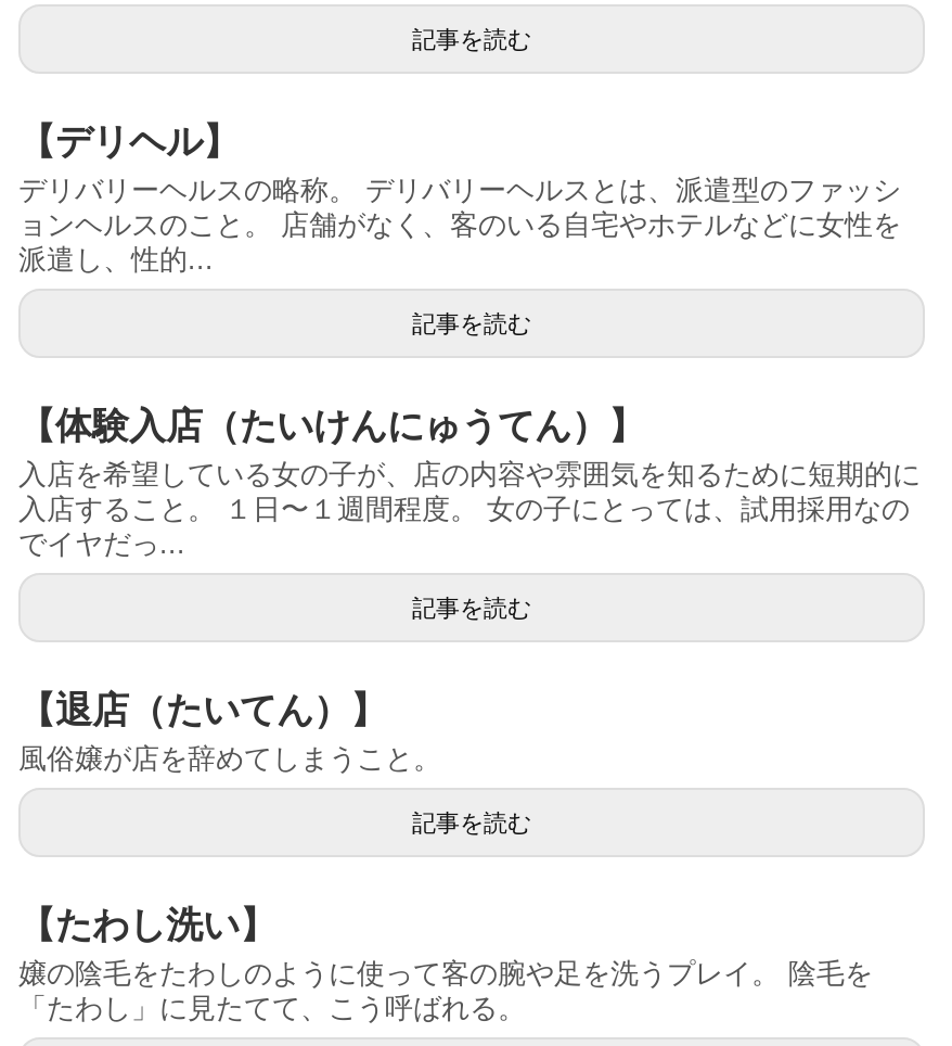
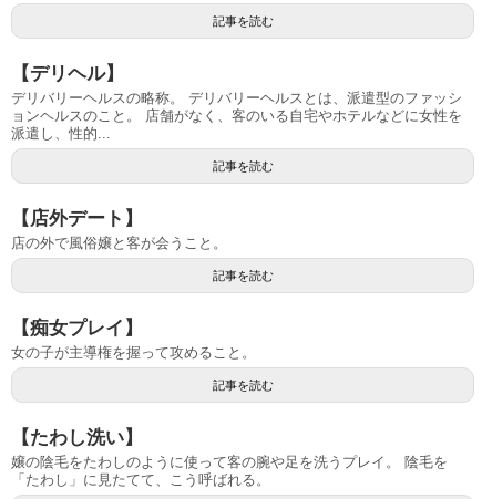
- 【体験入店（たいけんにゅうてん）】
- 入店を希望している女の子が、店の内容や雰囲気を知るために短期的に
- 入店すること。 １日〜１週間程度。 女の子にとっては、試用採用なの
- でイヤだっ...
+ 【店外デート】
+ 店の外で風俗嬢と客が会うこと。

- 【退店（たいてん）】
- 風俗嬢が店を辞めてしまうこと。
+ 【痴女プレイ】
+ 女の子が主導権を握って攻めること。
